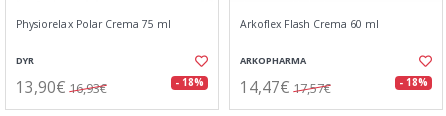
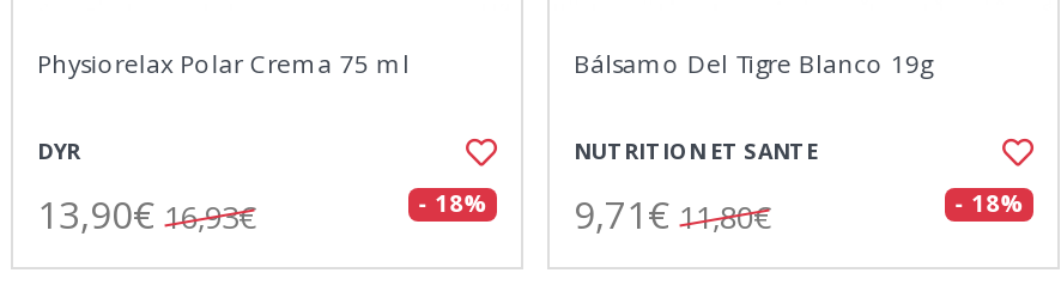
- Arkoflex Flash Crema 60 ml
+ Bálsamo Del Tigre Blanco 19g

- ARKOPHARMA
- 14,47€ 17,57€
+ NUTRITION ET SANTE
+ 9,71€ 11,80€
